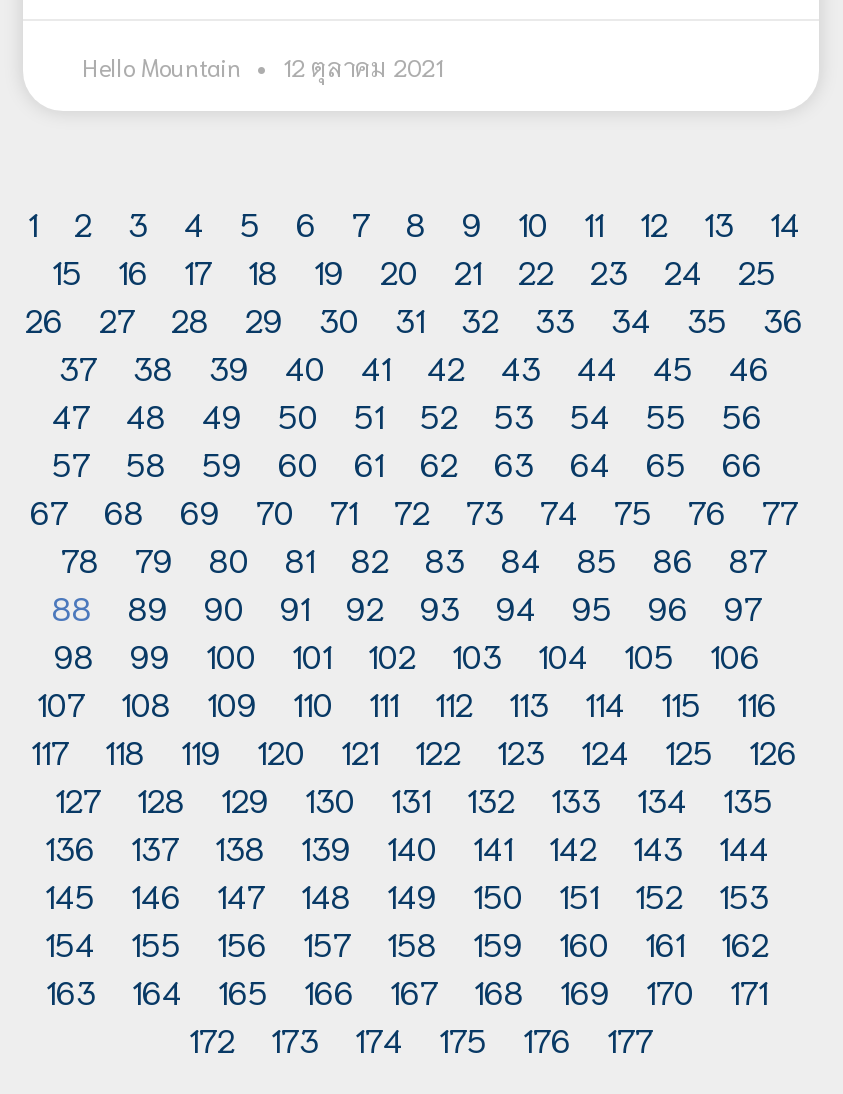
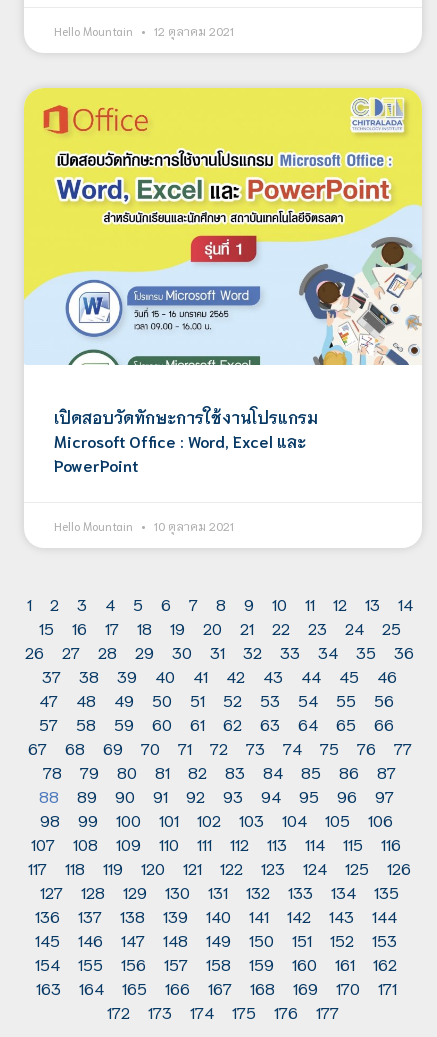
+ [image]
+ เปิดสอบวัดทักษะการใช้งานโปรแกรม
+ Microsoft Office : Word, Excel และ
+ PowerPoint
+ Hello Mountain
+ 10 ตุลาคม 2021
